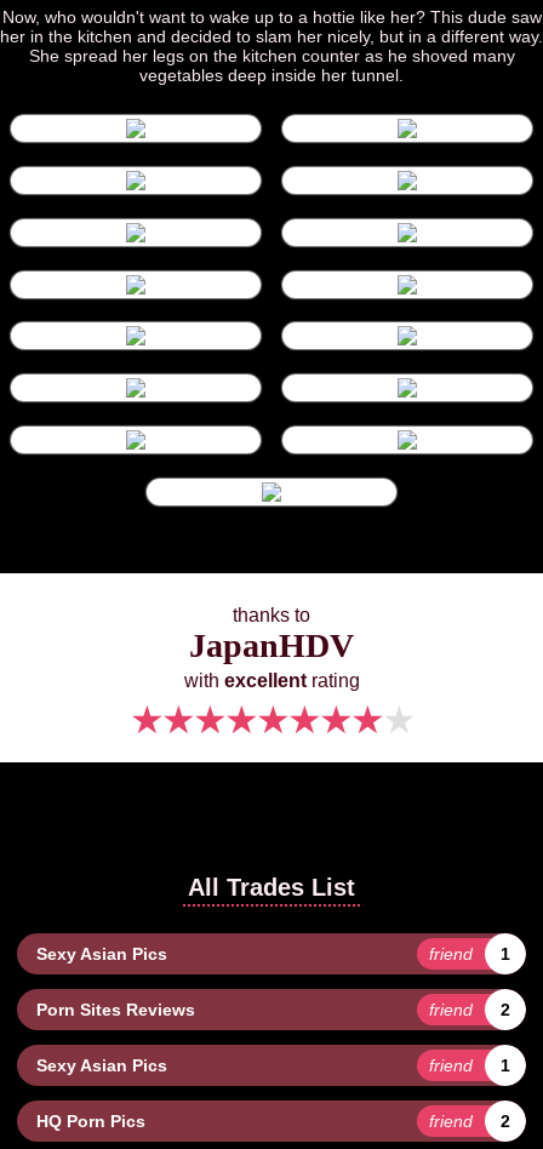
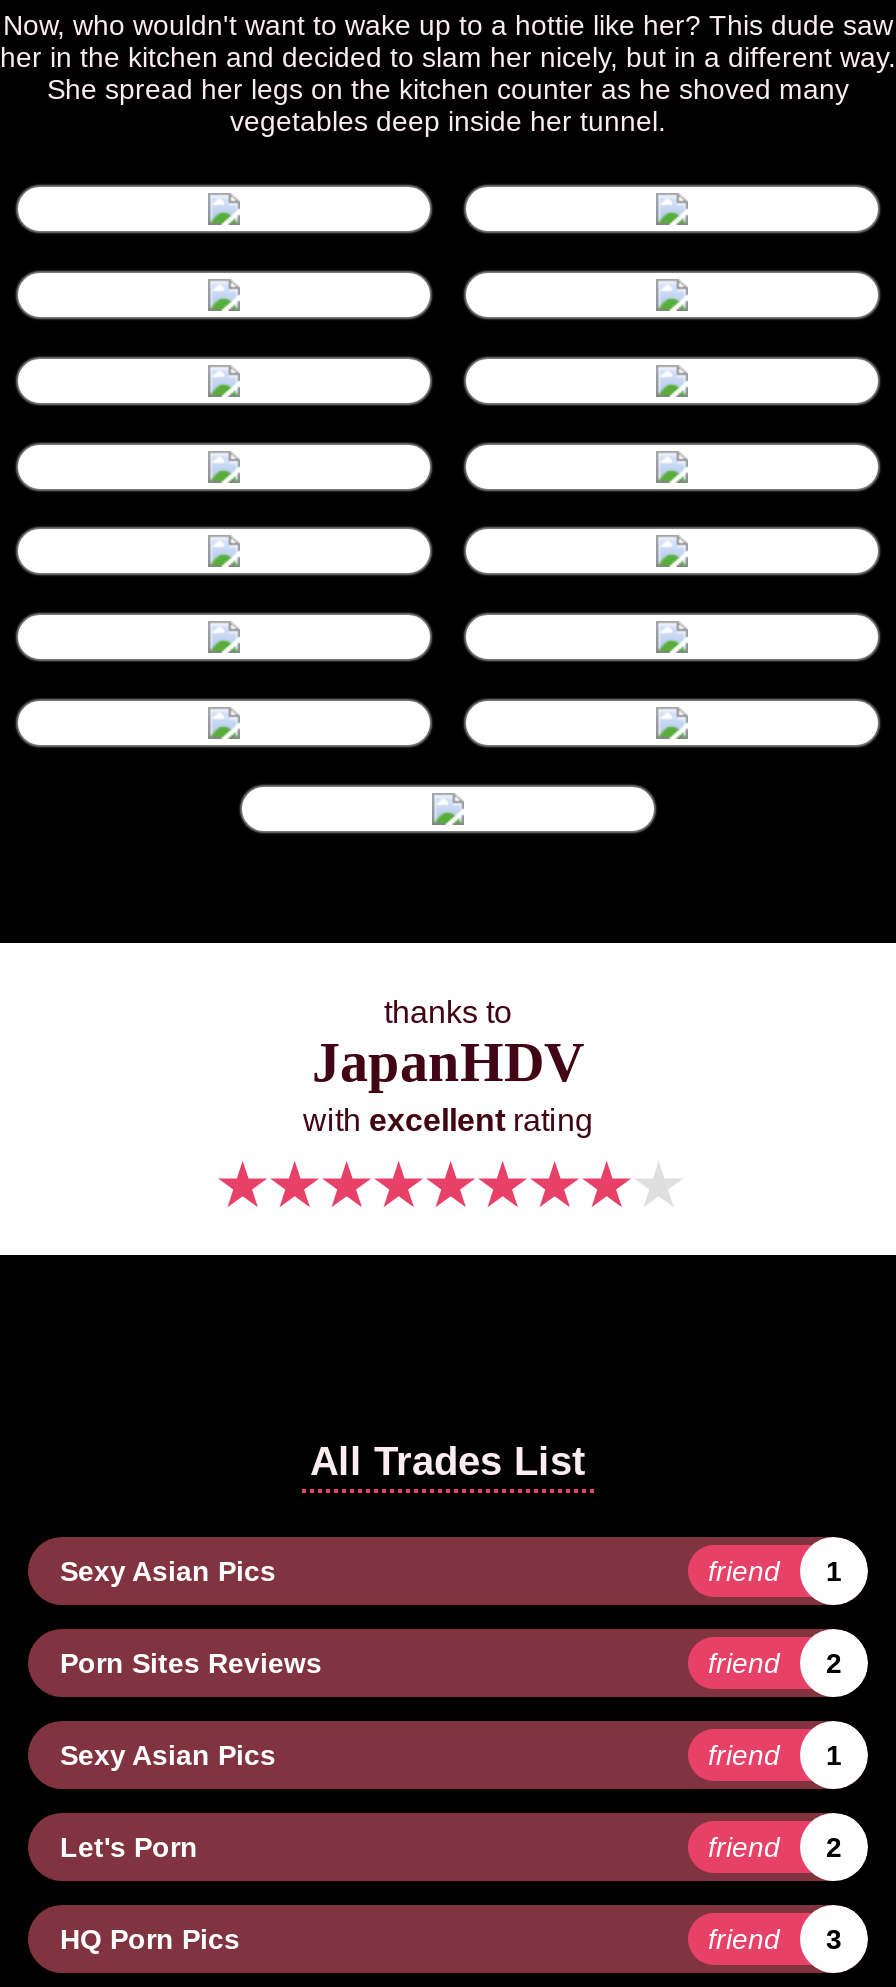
+ Let's Porn
+ friend
+ 2

- friend 2
+ friend 3
